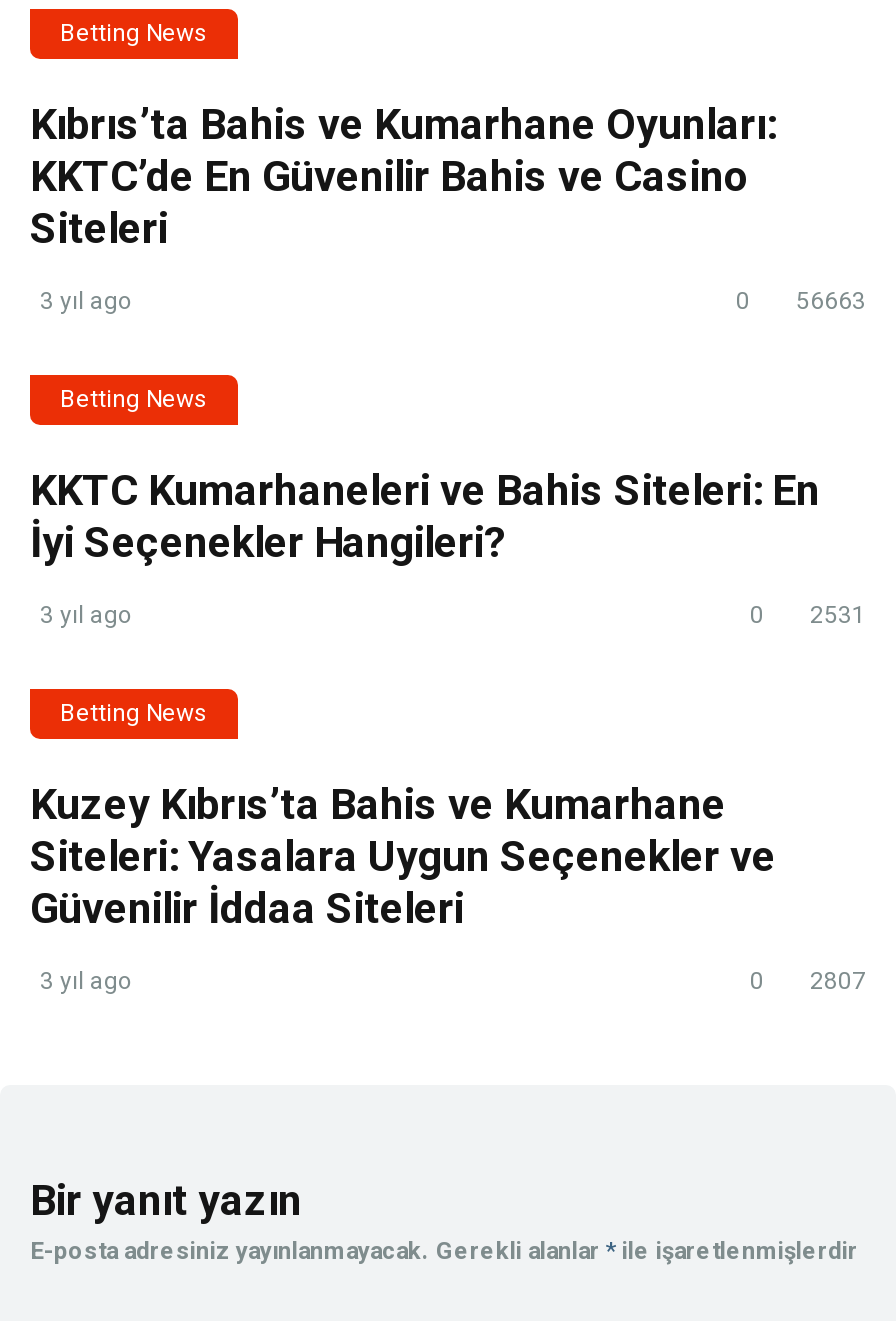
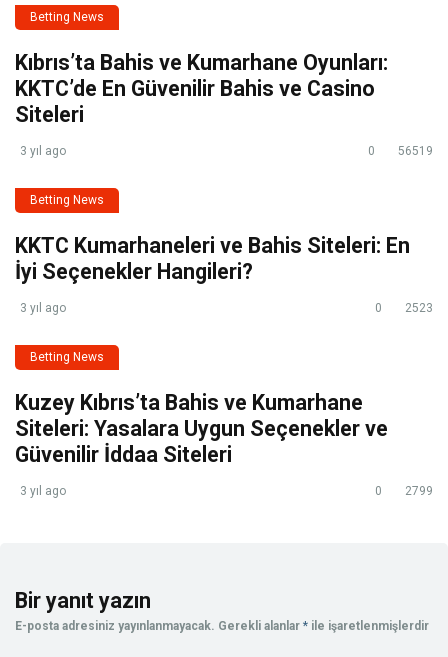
- 0 56663
+ 0 56519

- 0 2531
+ 0 2523

- 0 2807
+ 0 2799
